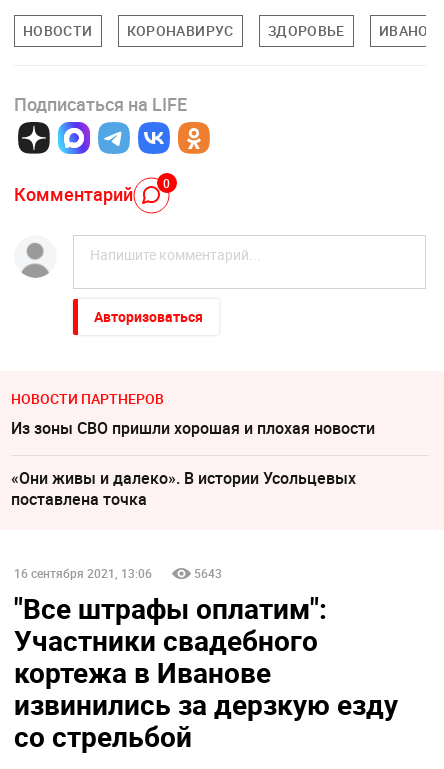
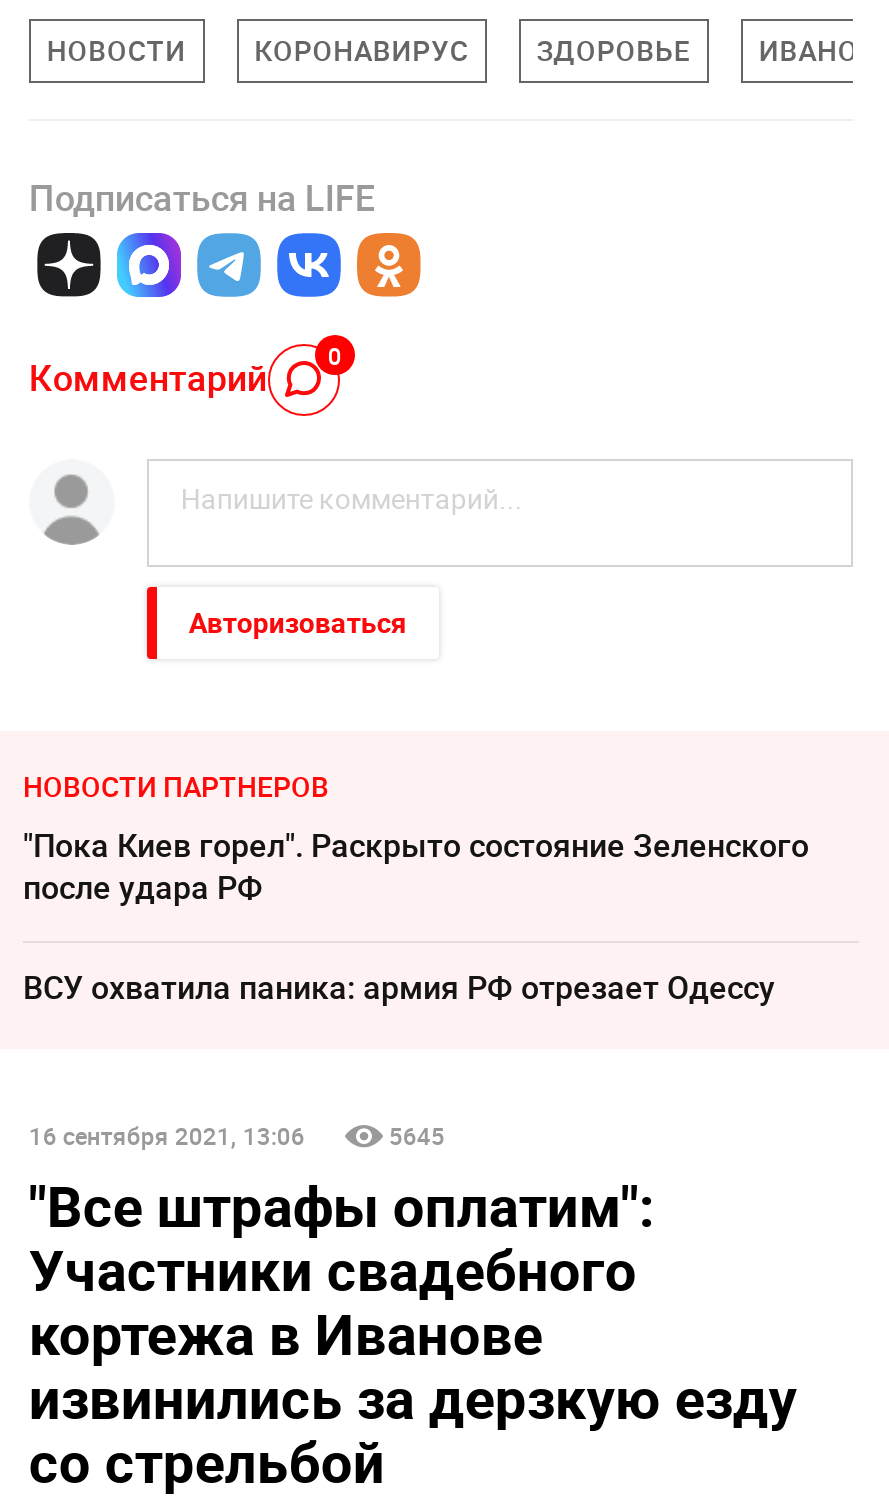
- Из зоны СВО пришли хорошая и плохая новости
+ "Пока Киев горел". Раскрыто состояние Зеленского
+ после удара РФ

- «Они живы и далеко». В истории Усольцевых
- поставлена точка
+ ВСУ охватила паника: армия РФ отрезает Одессу

- 5643
+ 5645
